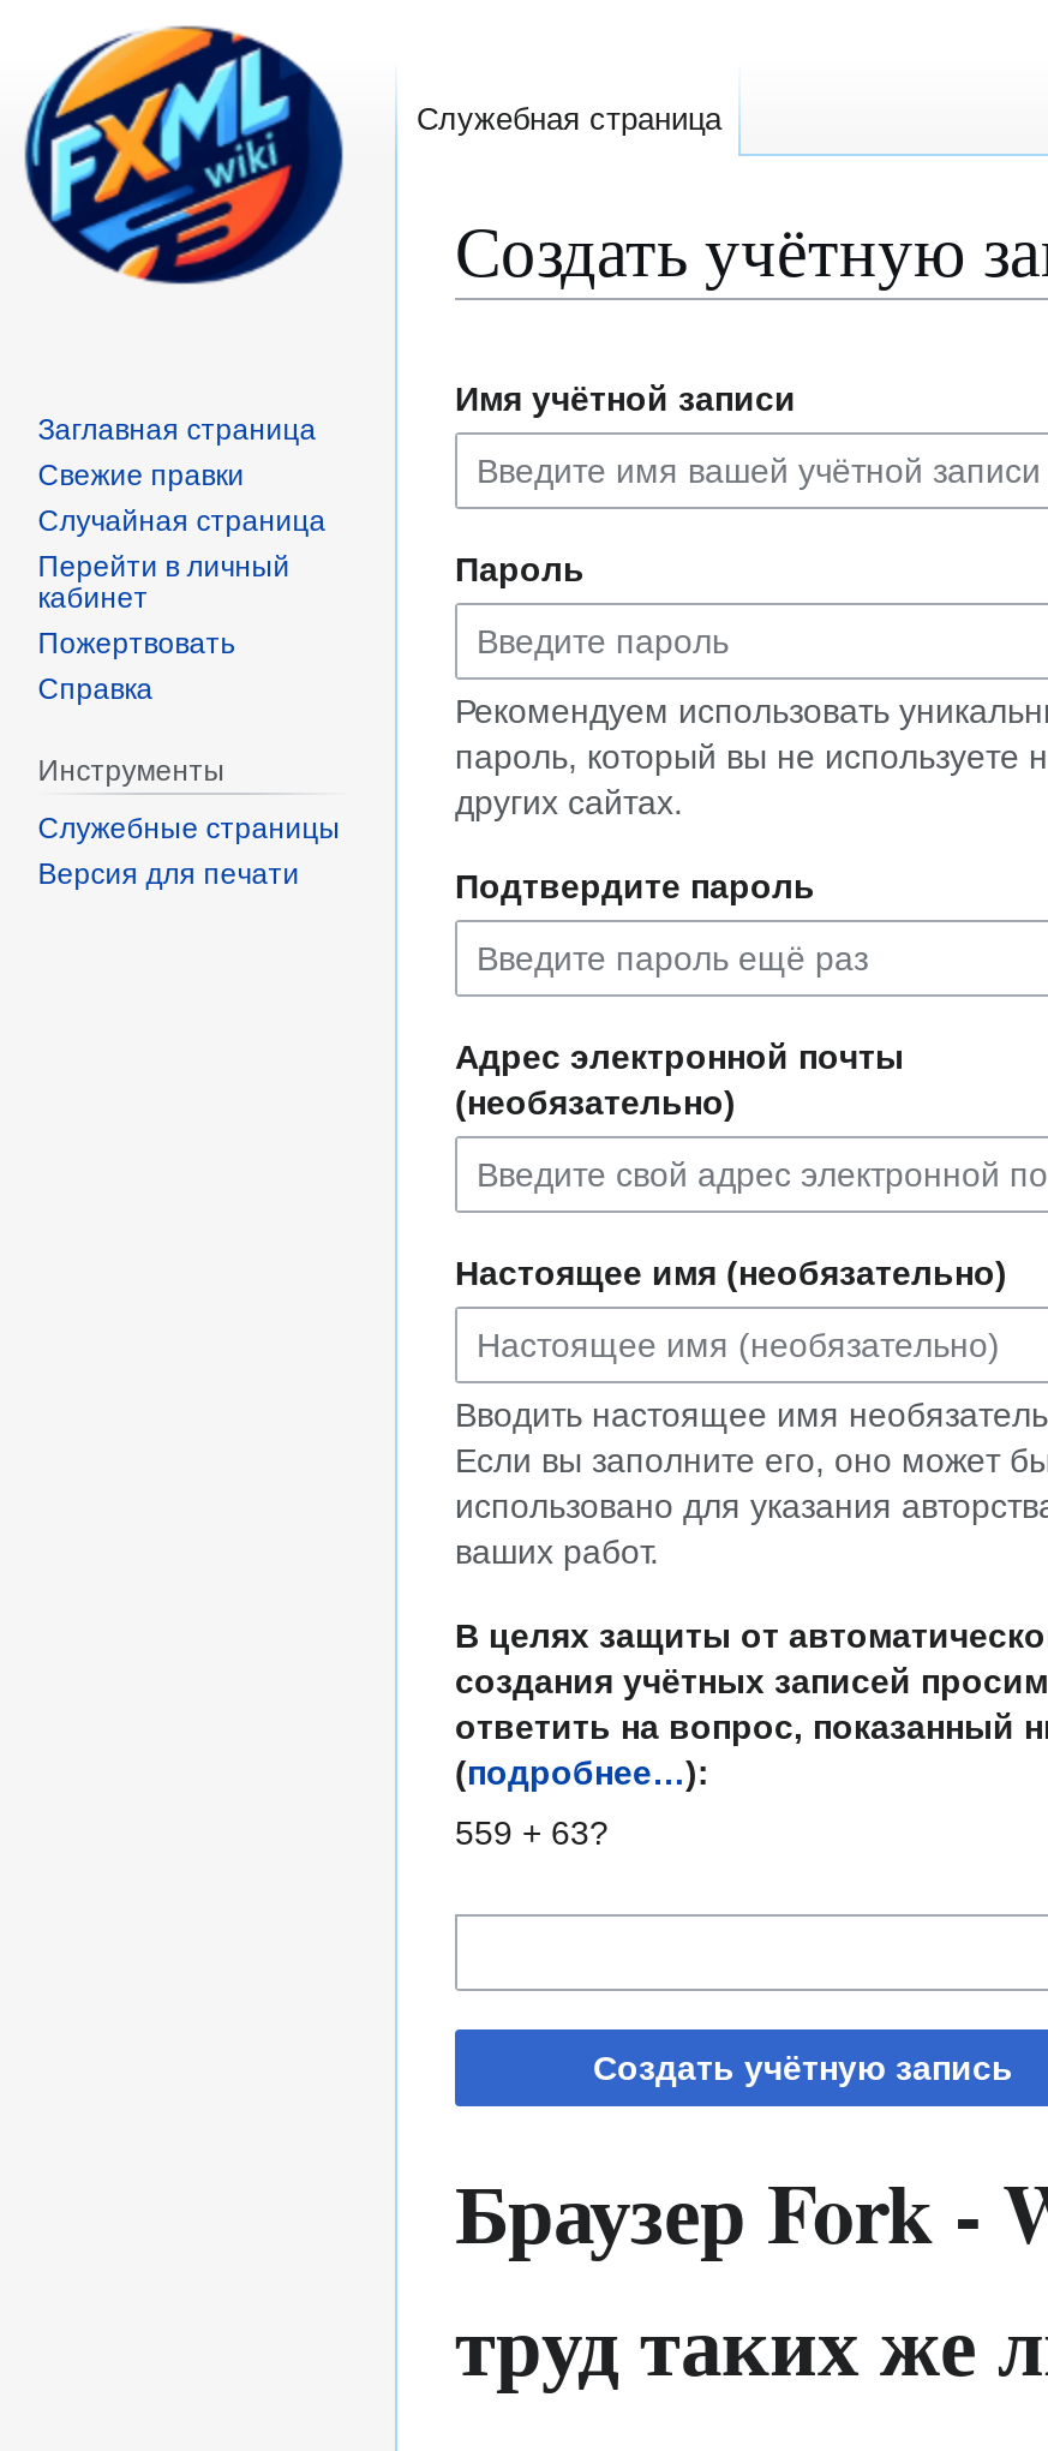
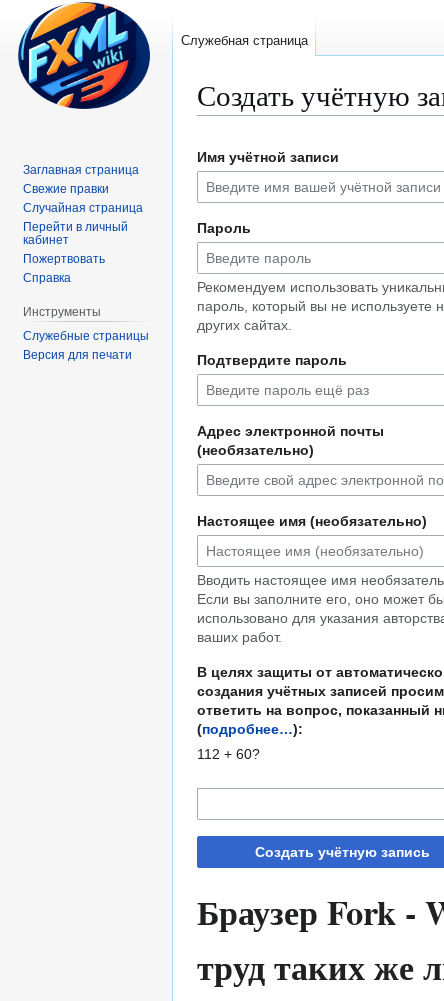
- 559 + 63?
+ 112 + 60?
